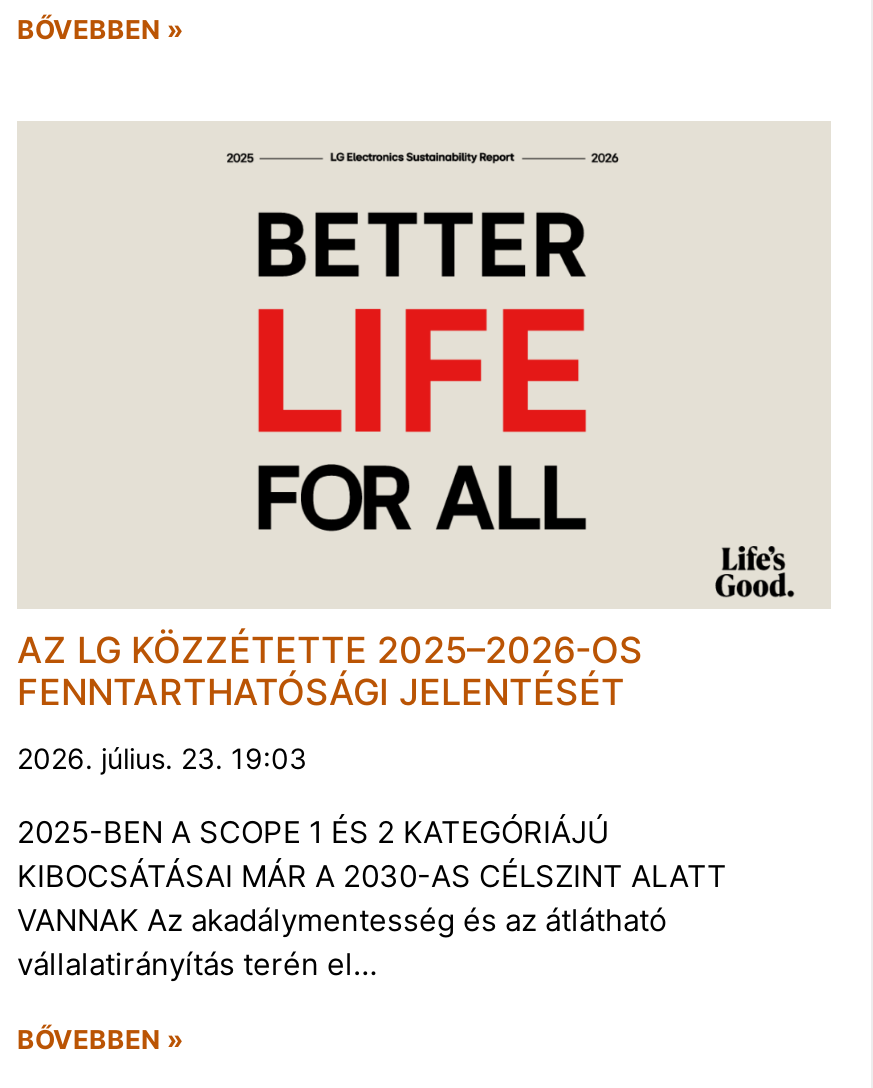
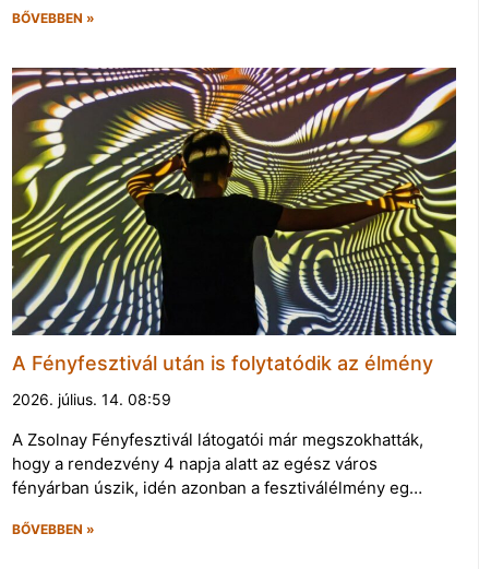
- [image]
- AZ LG KÖZZÉTETTE 2025–2026-OS
- FENNTARTHATÓSÁGI JELENTÉSÉT
+ [image]
+ A Fényfesztivál után is folytatódik az élmény

- 2026. július. 23. 19:03
+ 2026. július. 14. 08:59

- 2025-BEN A SCOPE 1 ÉS 2 KATEGÓRIÁJÚ
- KIBOCSÁTÁSAI MÁR A 2030-AS CÉLSZINT ALATT
- VANNAK Az akadálymentesség és az átlátható
- vállalatirányítás terén el…
+ A Zsolnay Fényfesztivál látogatói már megszokhatták,
+ hogy a rendezvény 4 napja alatt az egész város
+ fényárban úszik, idén azonban a fesztiválélmény eg…
